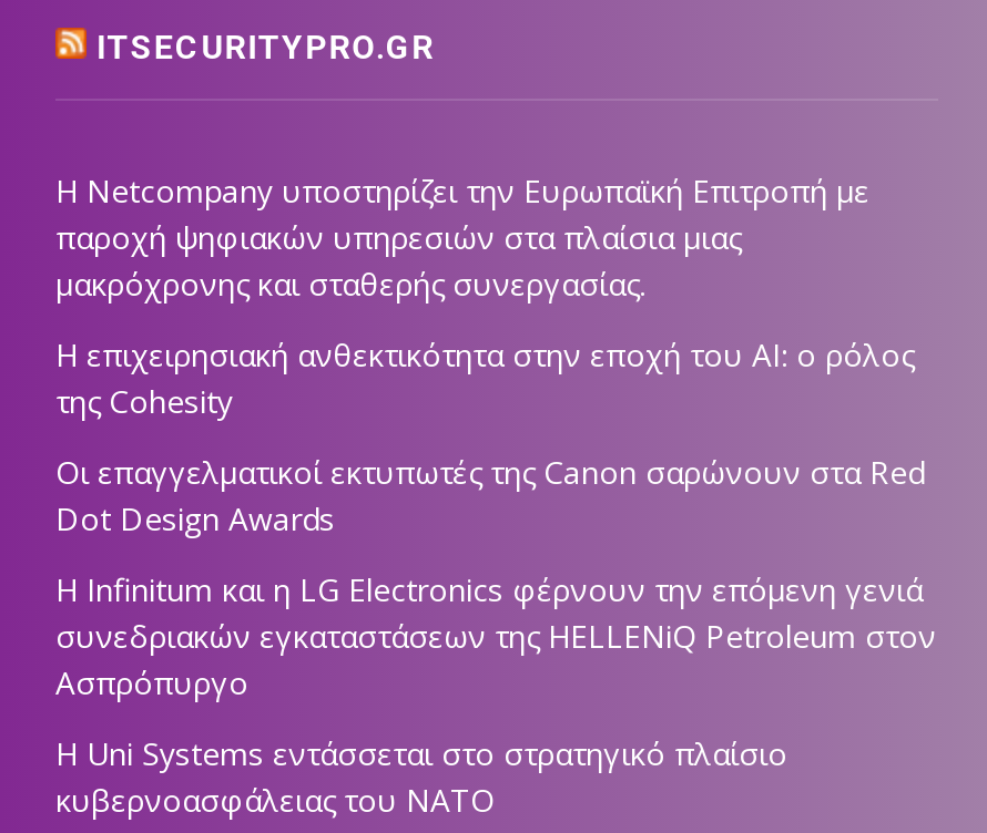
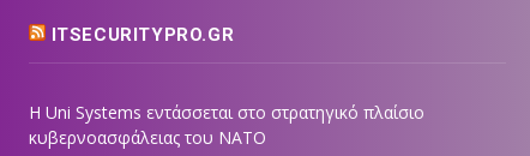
- Η Netcompany υποστηρίζει την Ευρωπαϊκή Επιτροπή με
- παροχή ψηφιακών υπηρεσιών στα πλαίσια μιας
- μακρόχρονης και σταθερής συνεργασίας.
- Η επιχειρησιακή ανθεκτικότητα στην εποχή του ΑΙ: ο ρόλος
- της Cohesity
- Οι επαγγελματικοί εκτυπωτές της Canon σαρώνουν στα Red
- Dot Design Awards
- Η Infinitum και η LG Electronics φέρνουν την επόμενη γενιά
- συνεδριακών εγκαταστάσεων της HELLENiQ Petroleum στον
- Ασπρόπυργο
